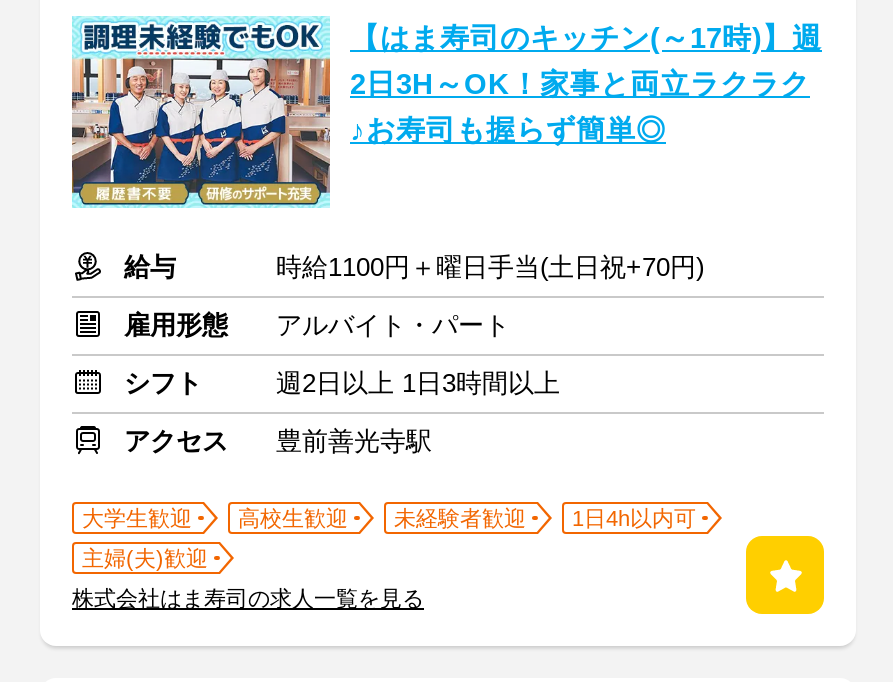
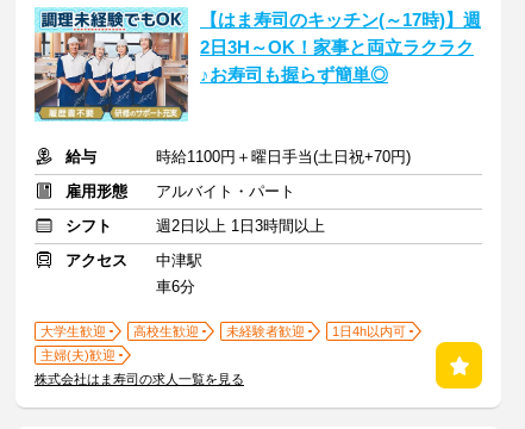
- 豊前善光寺駅
+ 中津駅
+ 車6分
